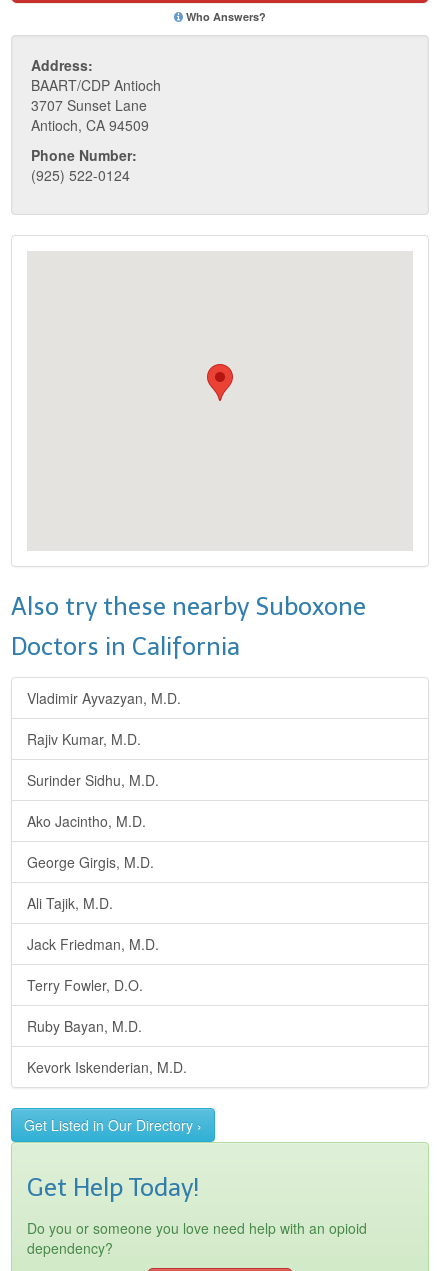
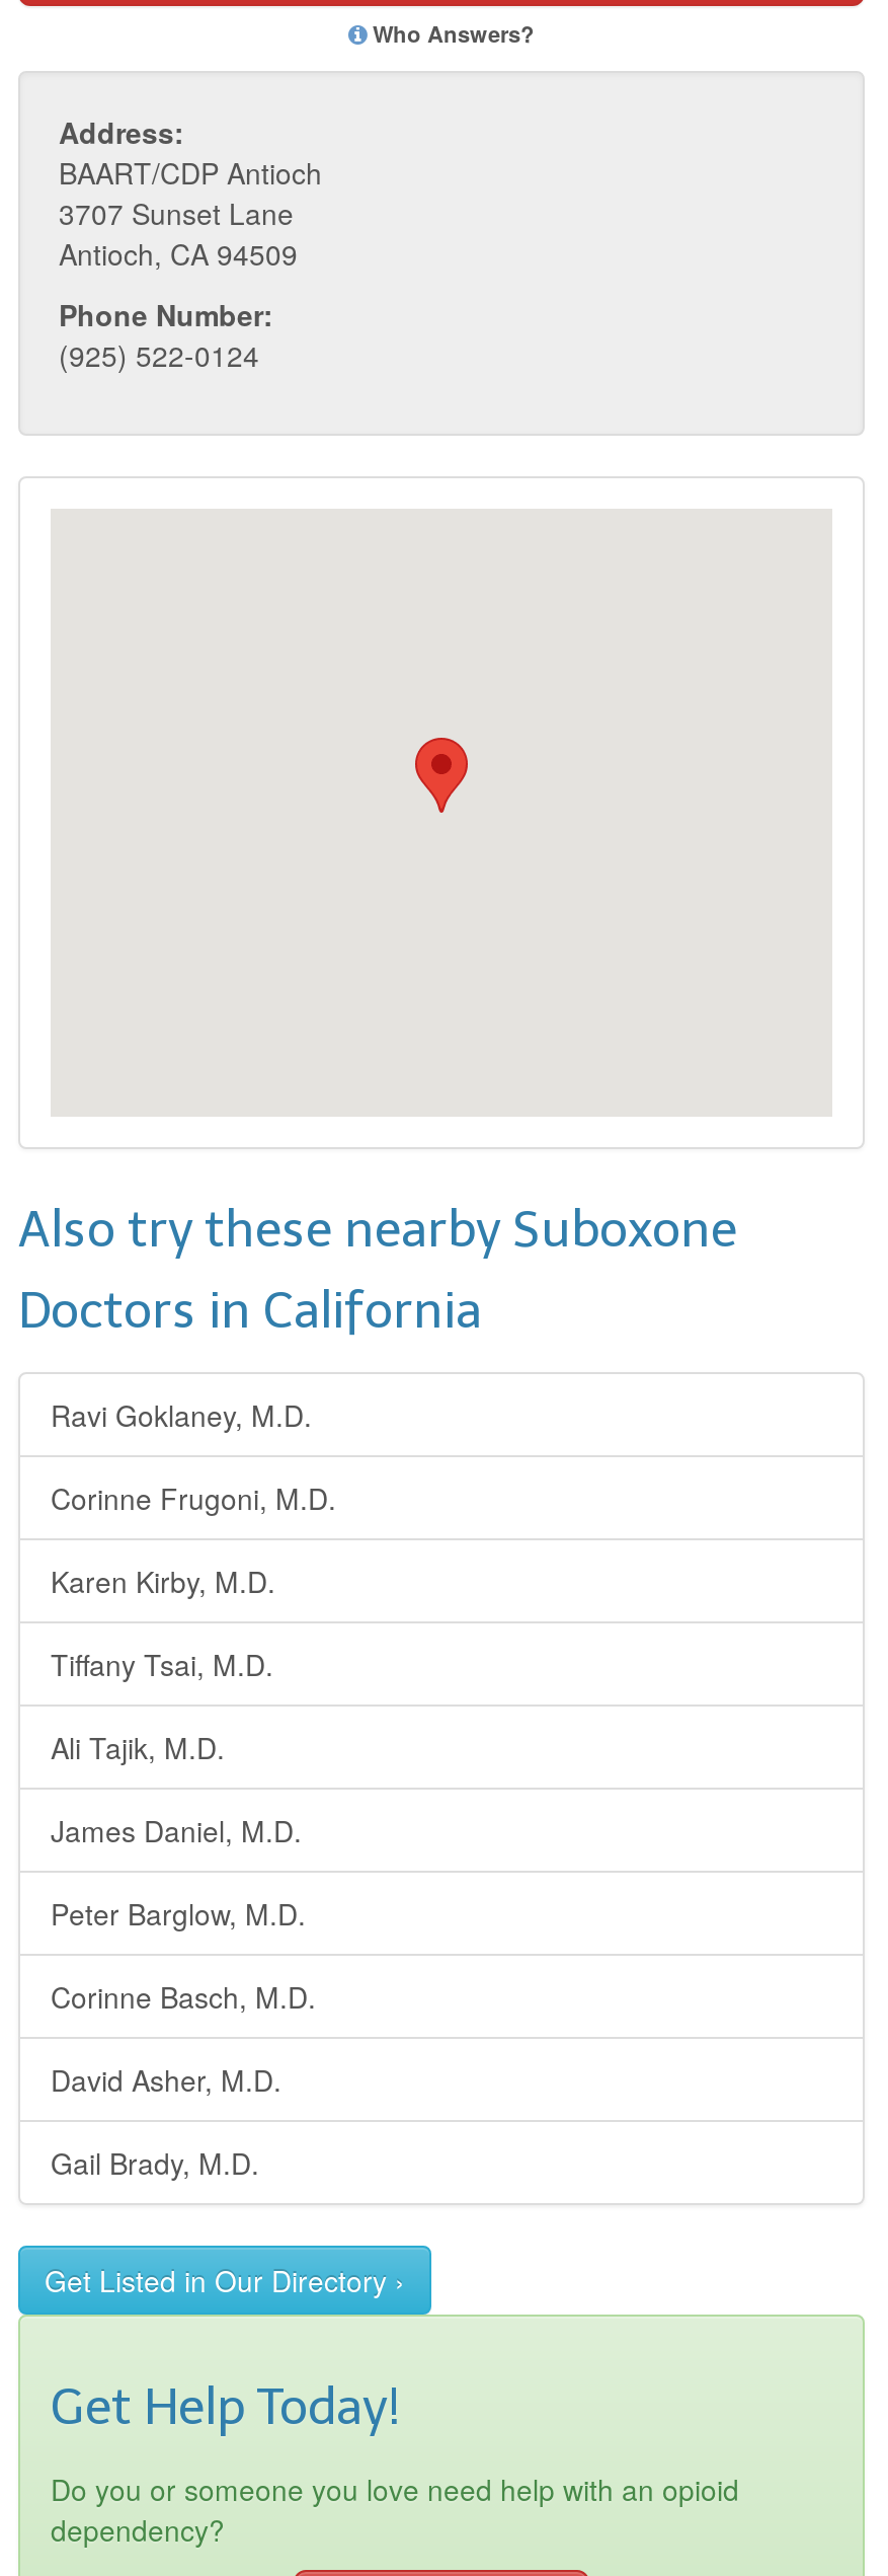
- Vladimir Ayvazyan, M.D.
- Rajiv Kumar, M.D.
- Surinder Sidhu, M.D.
- Ako Jacintho, M.D.
- George Girgis, M.D.
+ Ravi Goklaney, M.D.
+ Corinne Frugoni, M.D.
+ Karen Kirby, M.D.
+ Tiffany Tsai, M.D.

moved up: Ali Tajik, M.D.

- Jack Friedman, M.D.
- Terry Fowler, D.O.
- Ruby Bayan, M.D.
- Kevork Iskenderian, M.D.
+ James Daniel, M.D.
+ Peter Barglow, M.D.
+ Corinne Basch, M.D.
+ David Asher, M.D.
+ Gail Brady, M.D.
